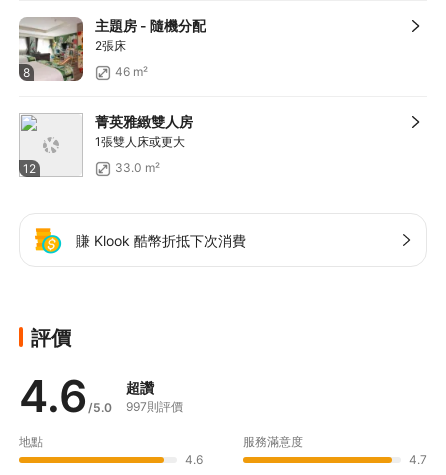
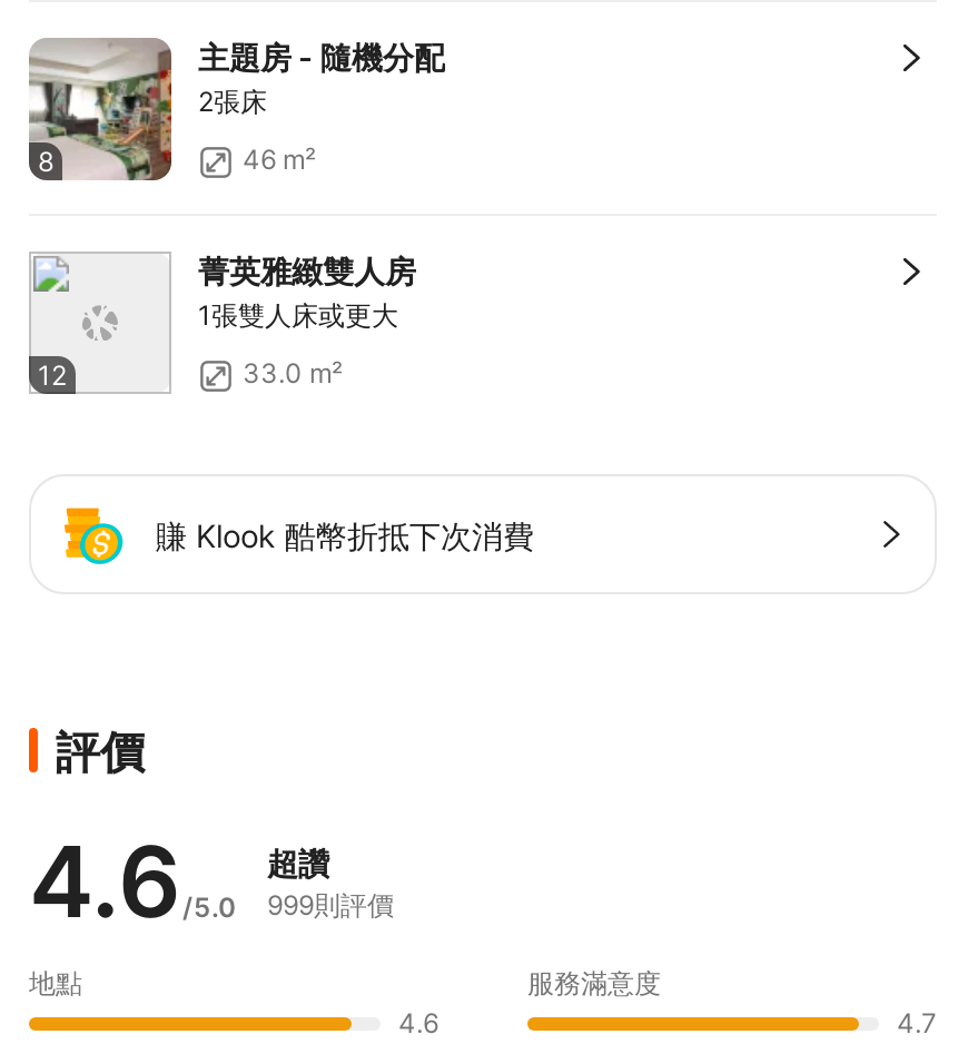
- 997則評價
+ 999則評價
